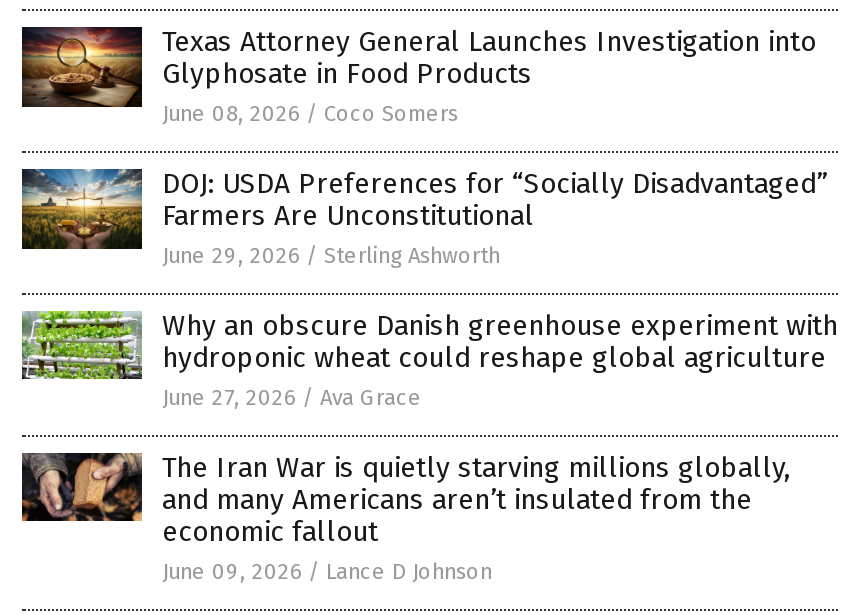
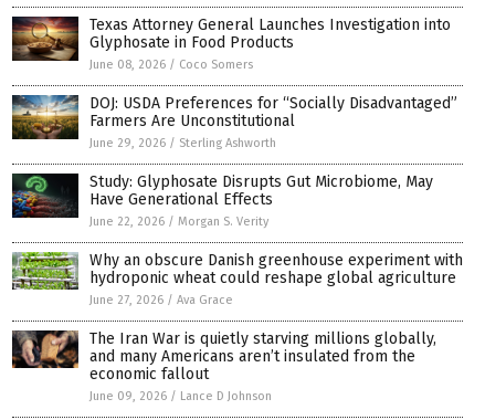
+ [image]
+ Study: Glyphosate Disrupts Gut Microbiome, May
+ Have Generational Effects
+ June 22, 2026 / Morgan S. Verity
